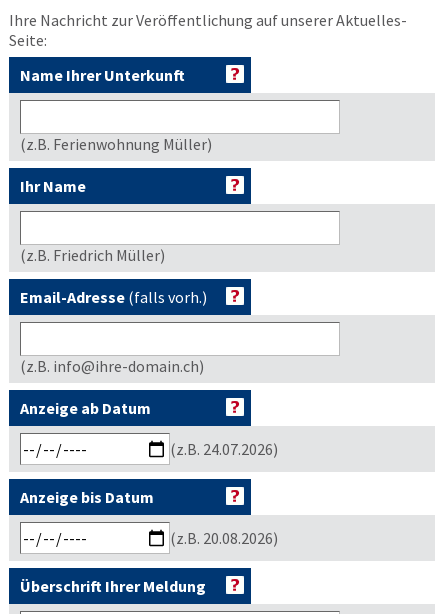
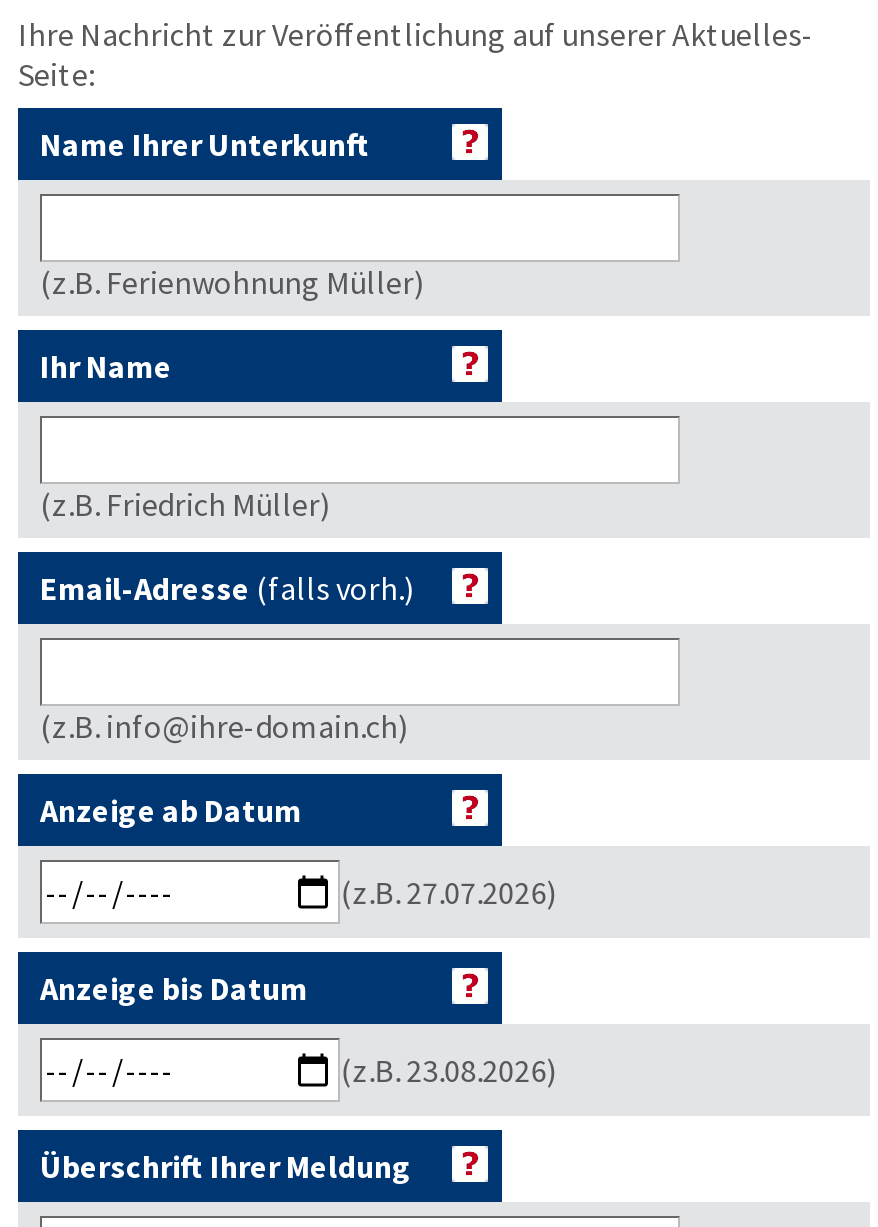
- (z.B. 24.07.2026)
+ (z.B. 27.07.2026)

- (z.B. 20.08.2026)
+ (z.B. 23.08.2026)
